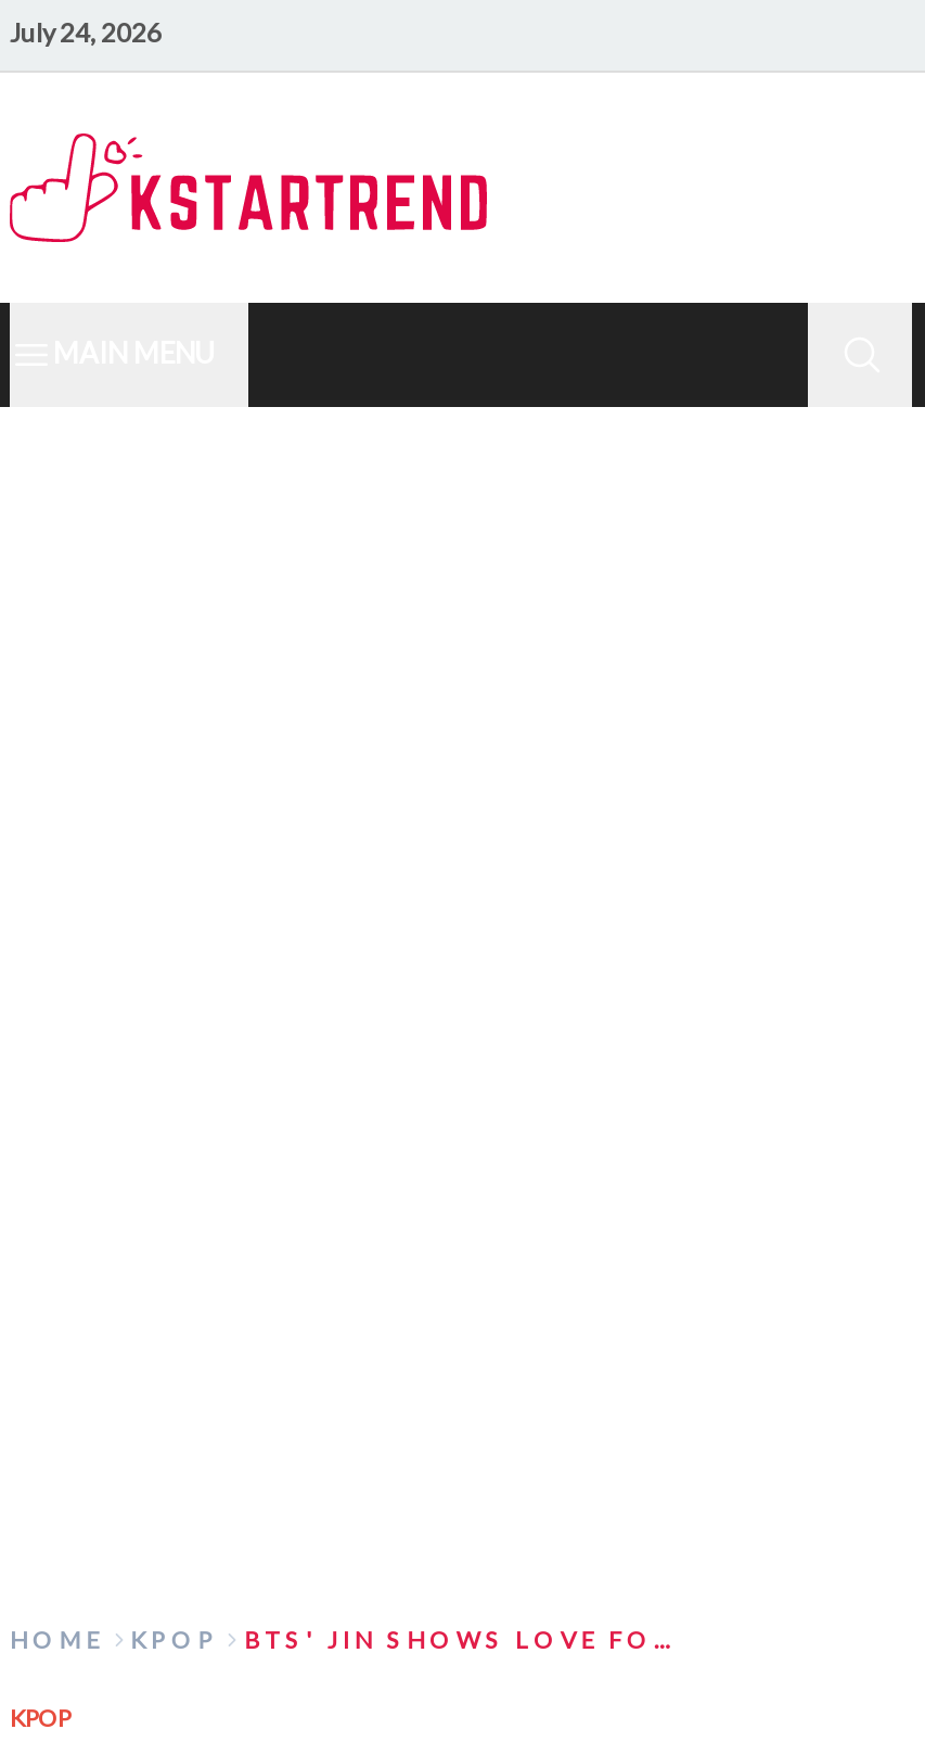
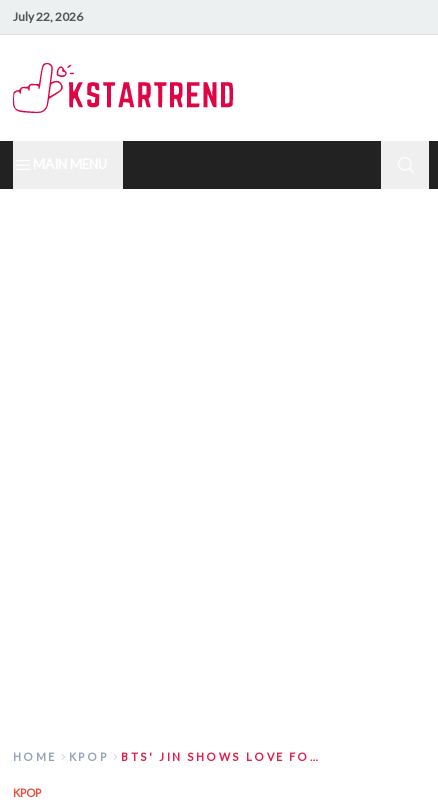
- July 24, 2026
+ July 22, 2026
